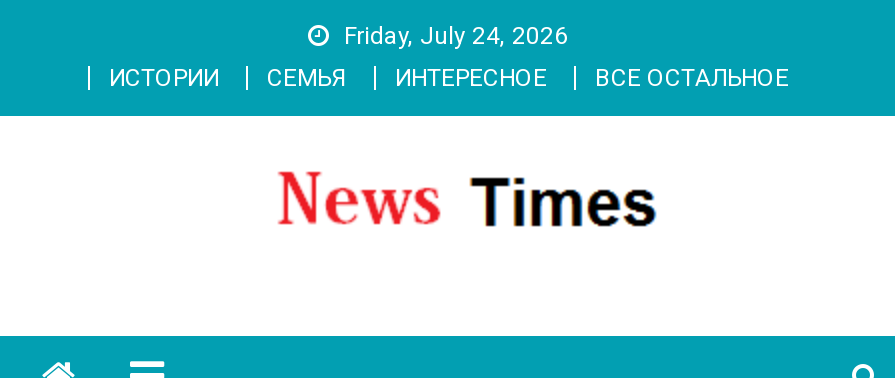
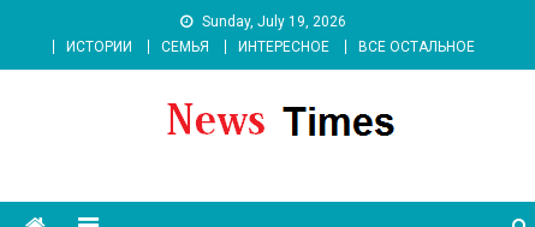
- Friday, July 24, 2026
+ Sunday, July 19, 2026
